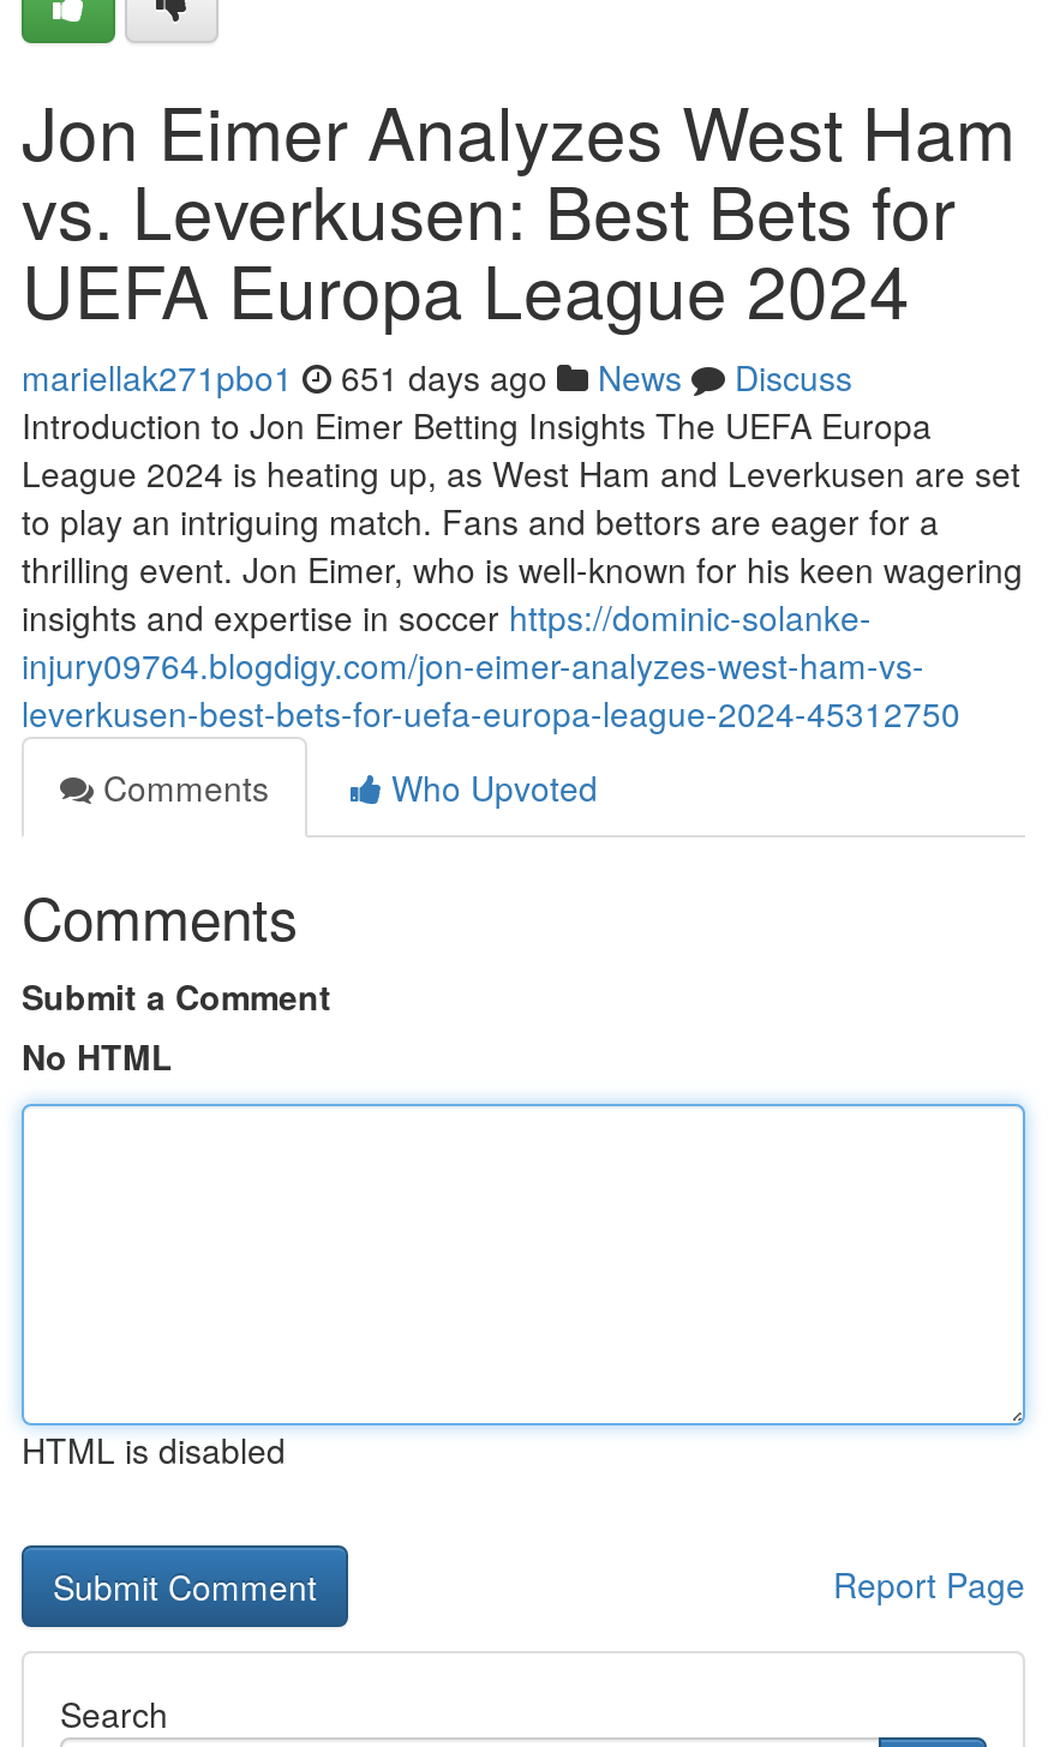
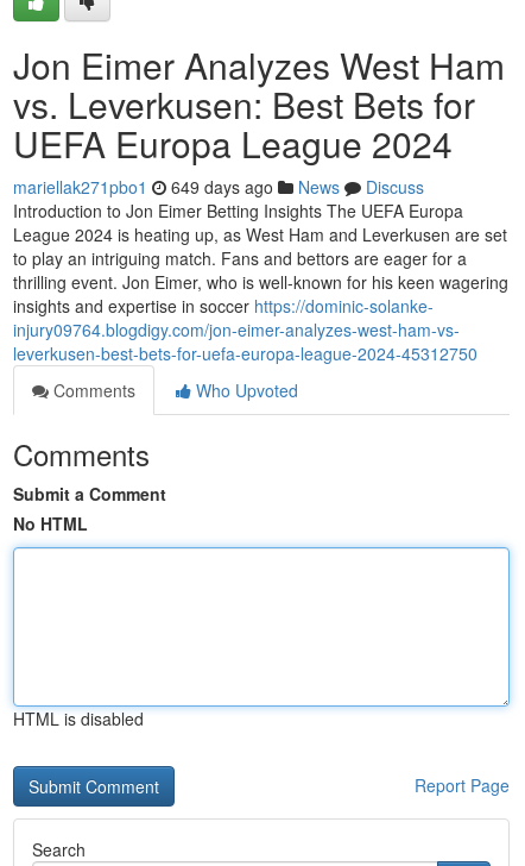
- mariellak271pbo1 651 days ago News Discuss
+ mariellak271pbo1 649 days ago News Discuss
